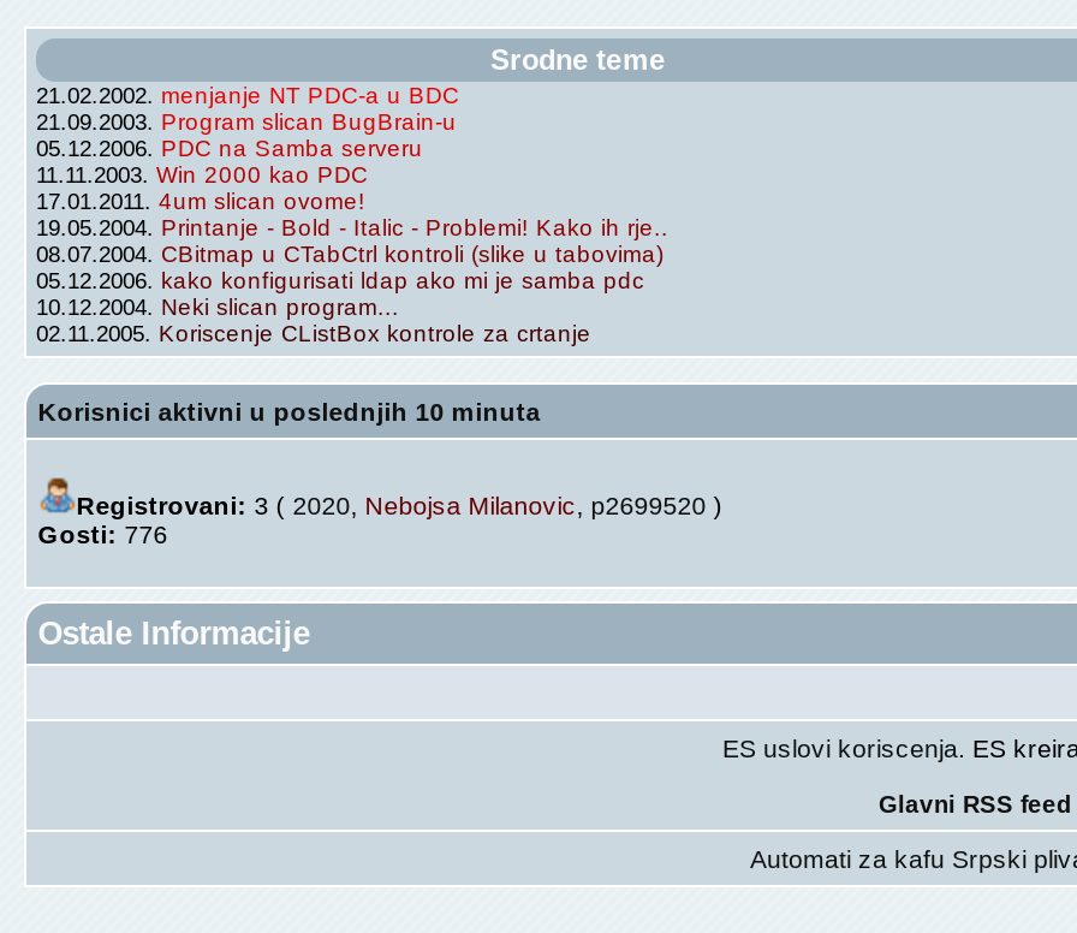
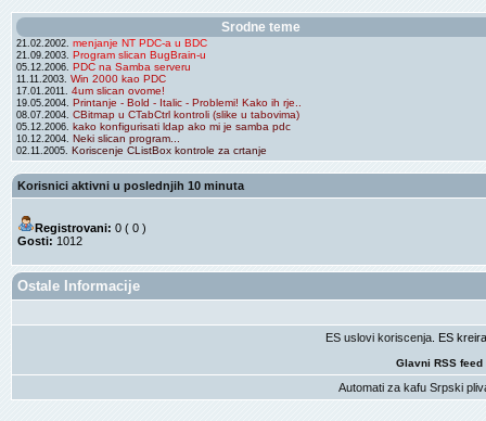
- Registrovani: 3 (2020, Nebojsa Milanovic, p2699520)
- Gosti:776
+ Registrovani: 0 ( 0 )
+ Gosti:1012
